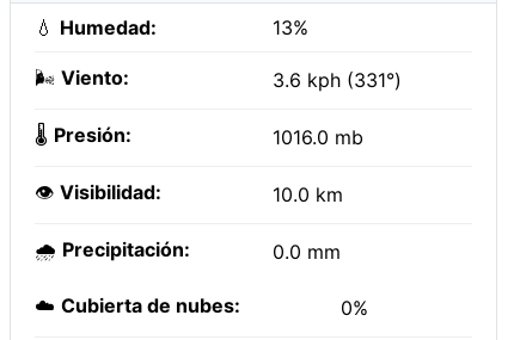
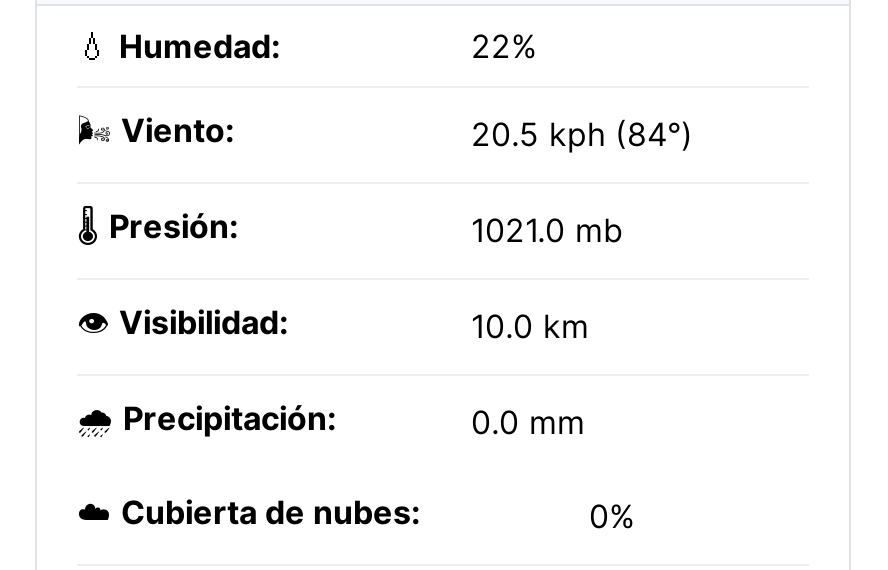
- 13%
+ 22%

- 3.6 kph (331°)
+ 20.5 kph (84°)

- 1016.0 mb
+ 1021.0 mb
